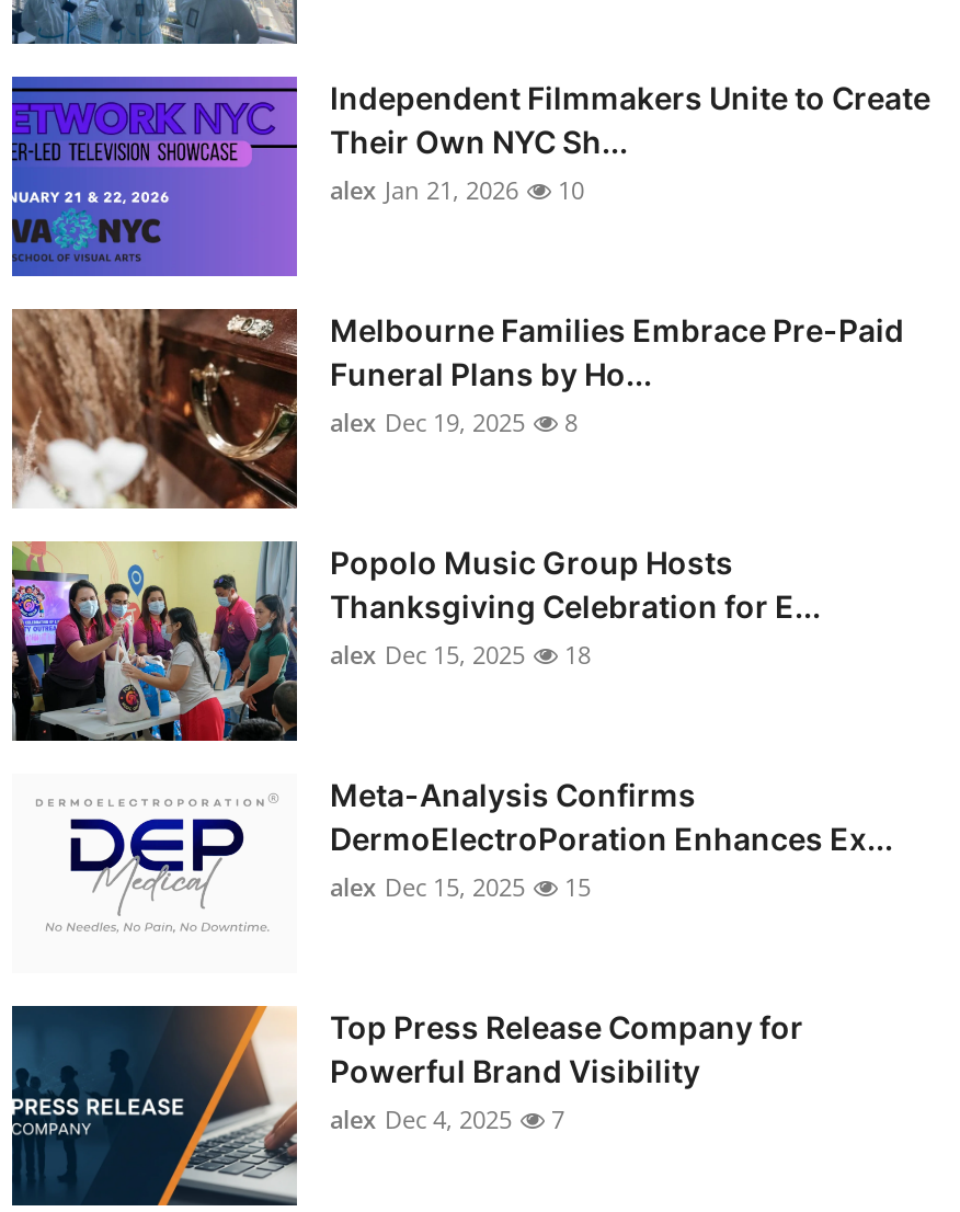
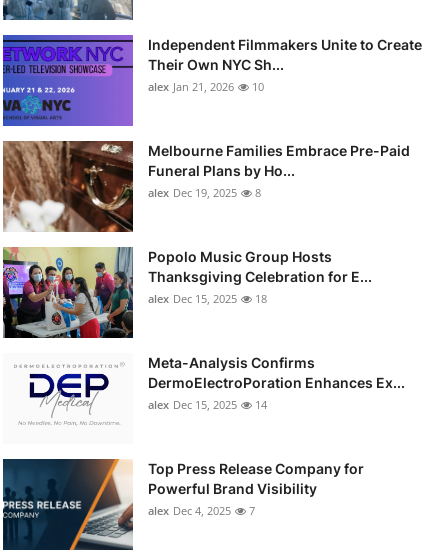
- alex Dec 15, 2025 15
+ alex Dec 15, 2025 14
